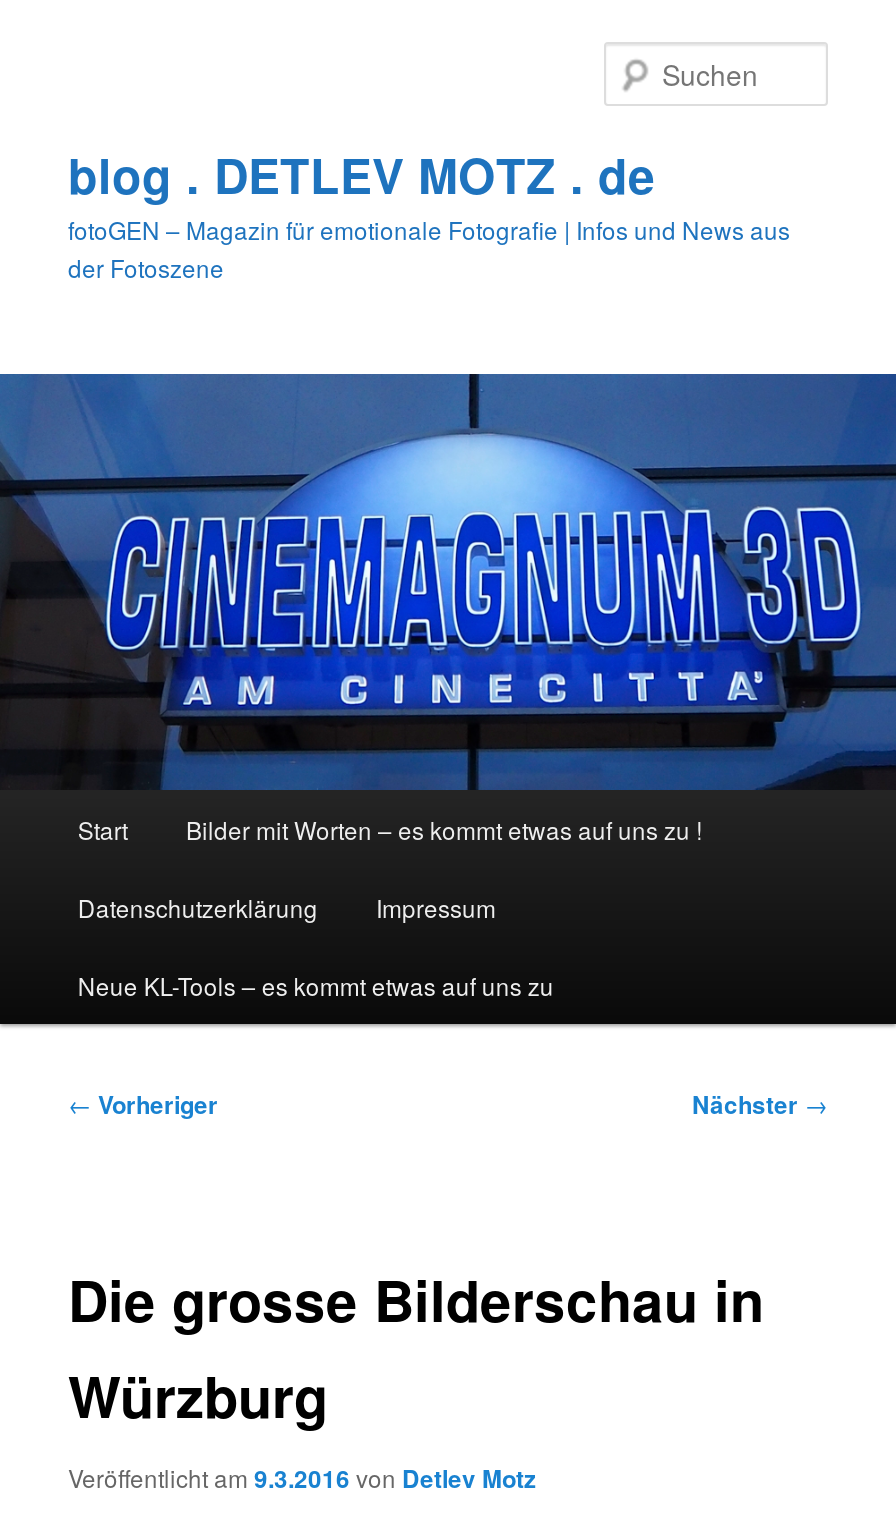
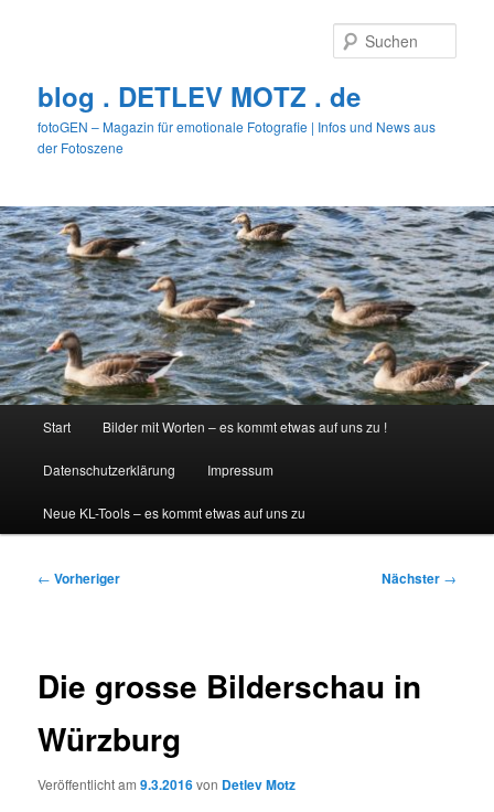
- [image]
+ [image]
